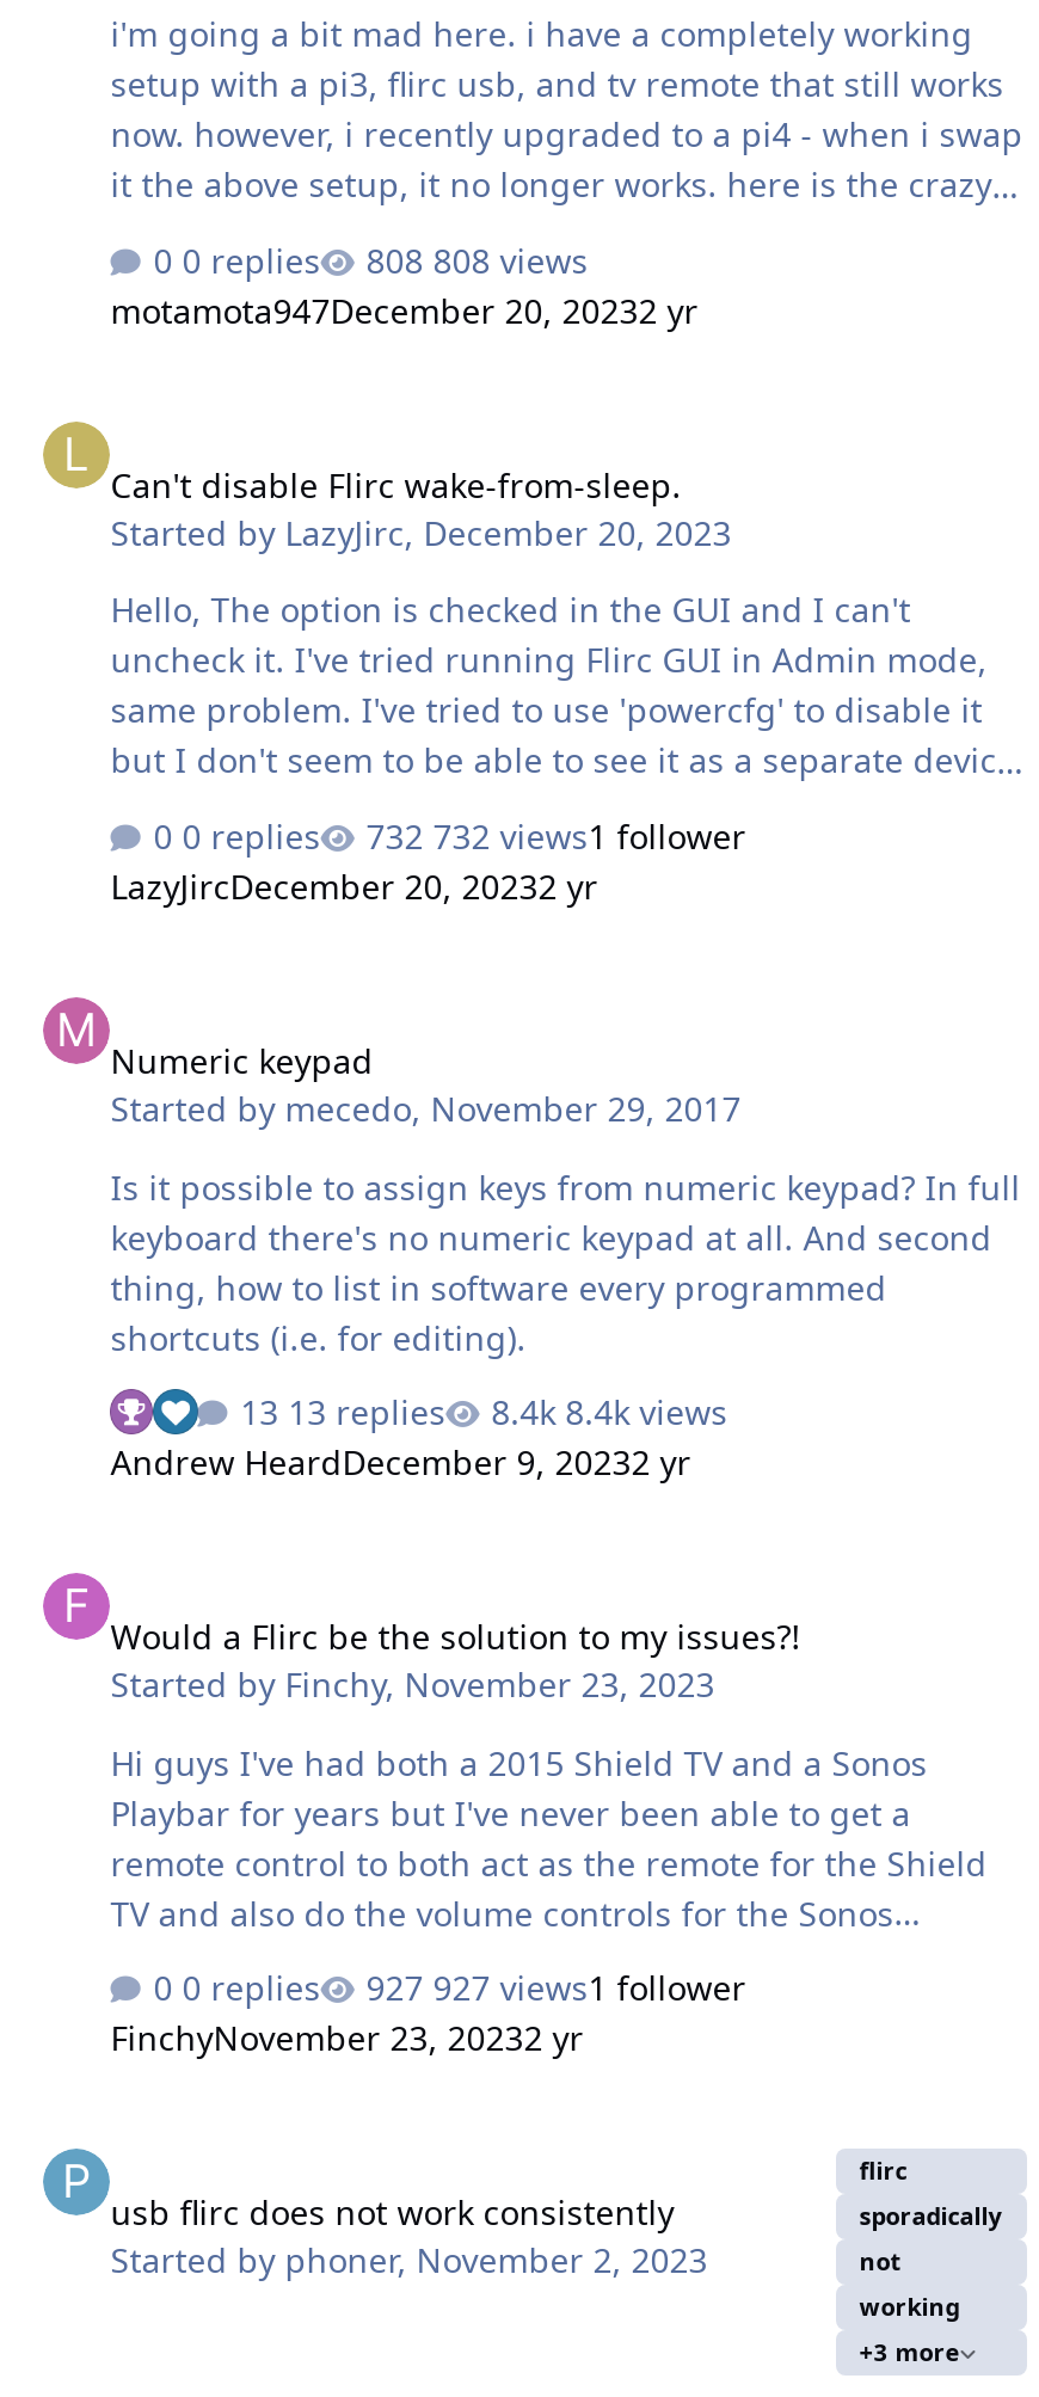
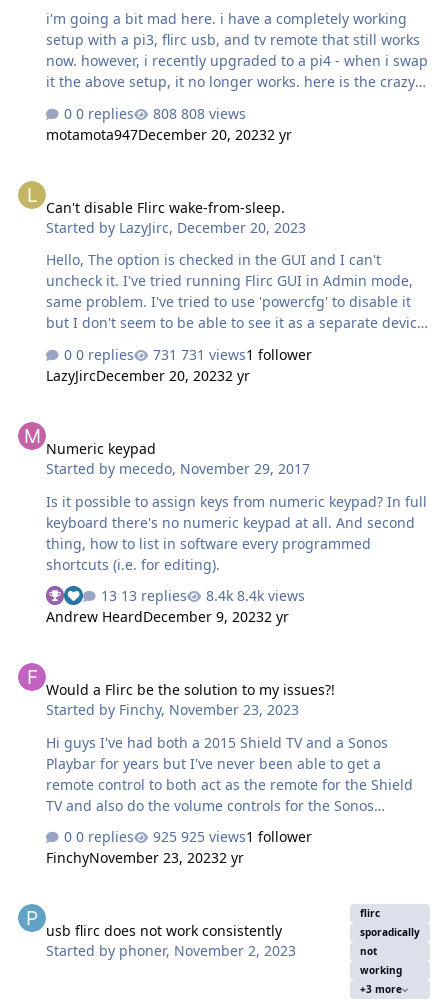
- 732 views1 follower
+ 731 views1 follower

- 927 views1 follower
+ 925 views1 follower
